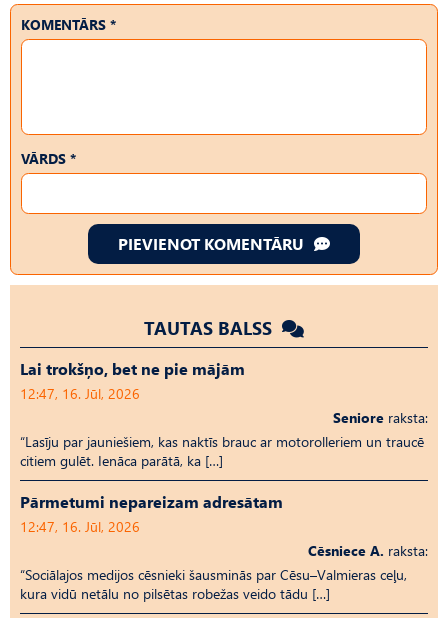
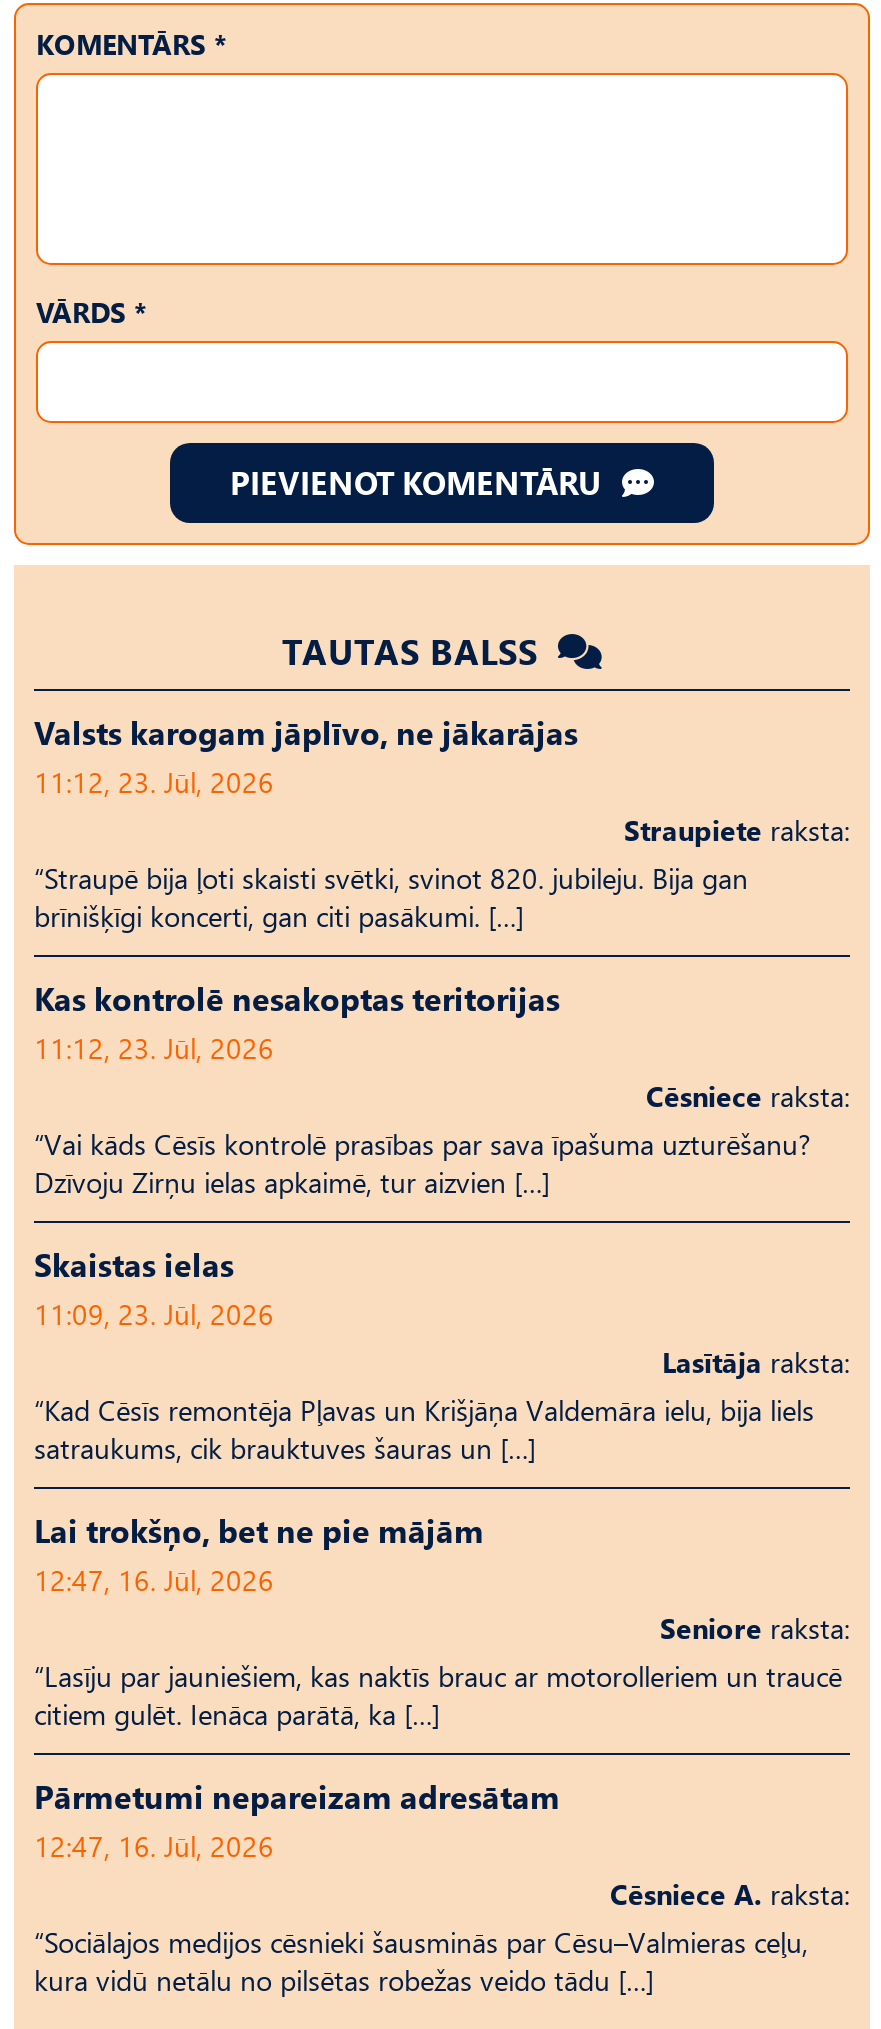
+ Valsts karogam jāplīvo, ne jākarājas
+ 11:12, 23. Jūl, 2026
+ Straupiete raksta:
+ “Straupē bija ļoti skaisti svētki, svinot 820. jubileju. Bija gan
+ brīnišķīgi koncerti, gan citi pasākumi. […]
+ Kas kontrolē nesakoptas teritorijas
+ 11:12, 23. Jūl, 2026
+ Cēsniece raksta:
+ “Vai kāds Cēsīs kontrolē prasības par sava īpašuma uzturēšanu?
+ Dzīvoju Zirņu ielas apkaimē, tur aizvien […]
+ Skaistas ielas
+ 11:09, 23. Jūl, 2026
+ Lasītāja raksta:
+ “Kad Cēsīs remontēja Pļavas un Krišjāņa Valdemāra ielu, bija liels
+ satraukums, cik brauktuves šauras un […]
